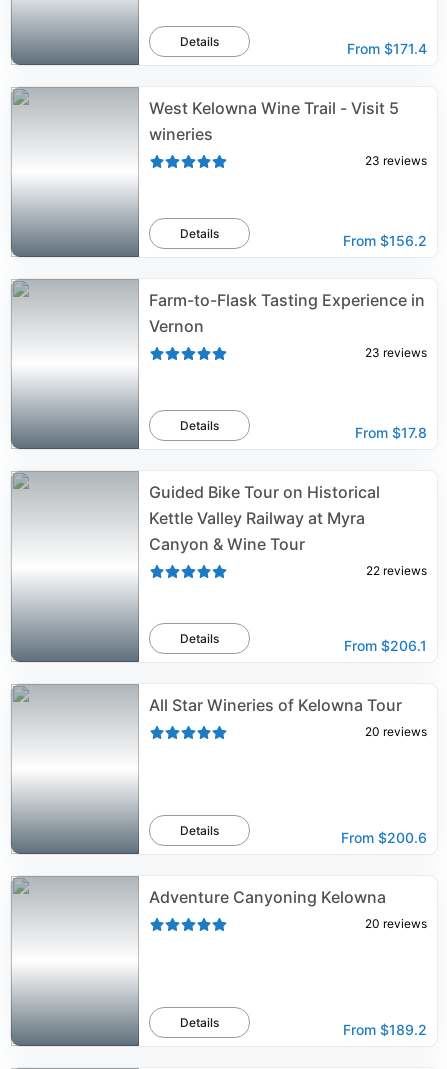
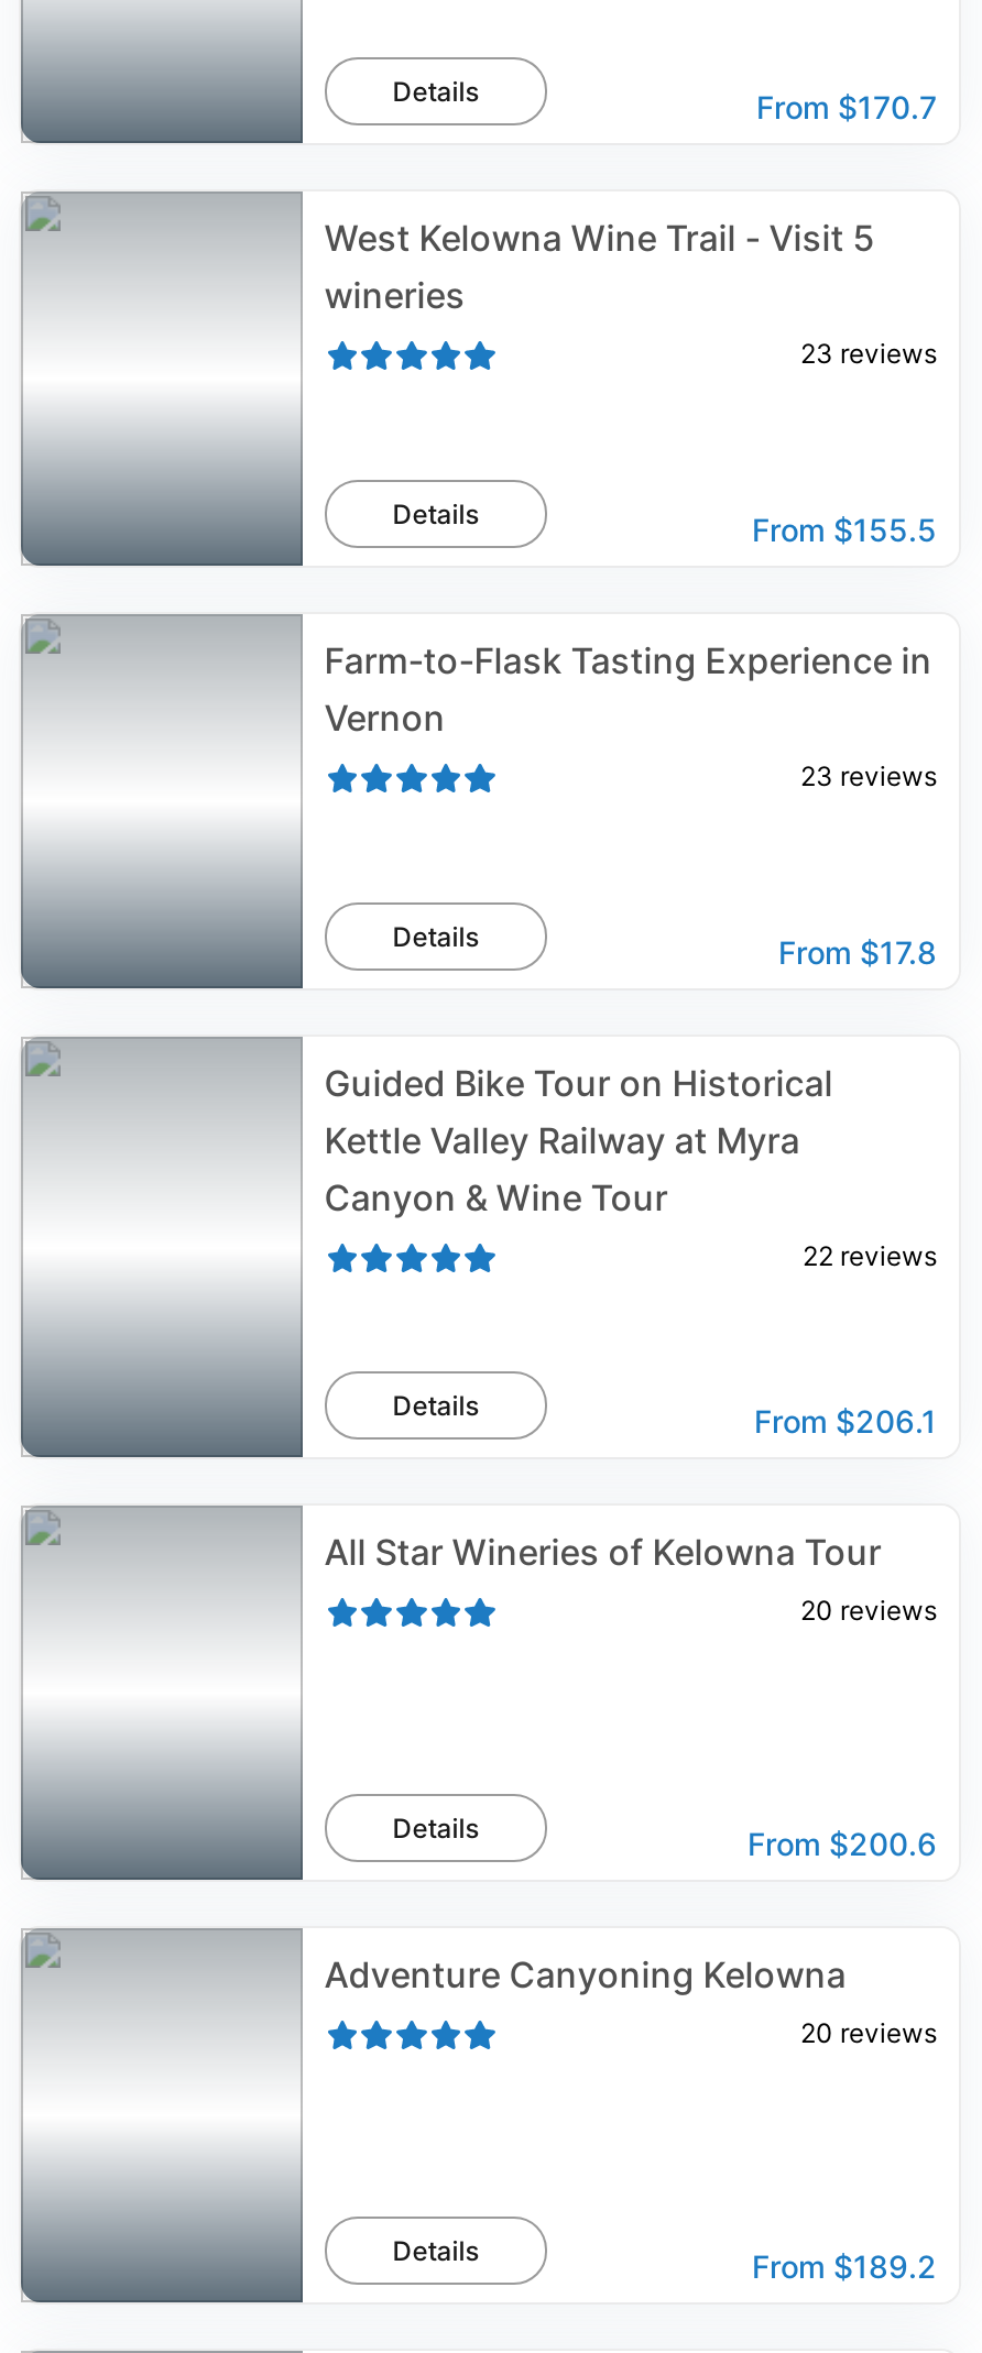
- From $171.4
+ From $170.7

- From $156.2
+ From $155.5
